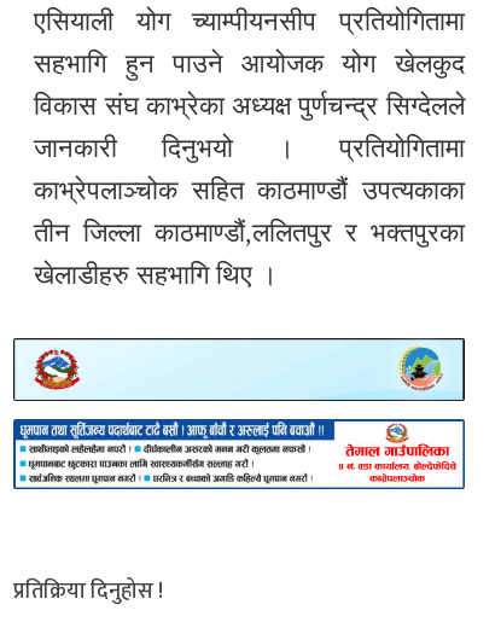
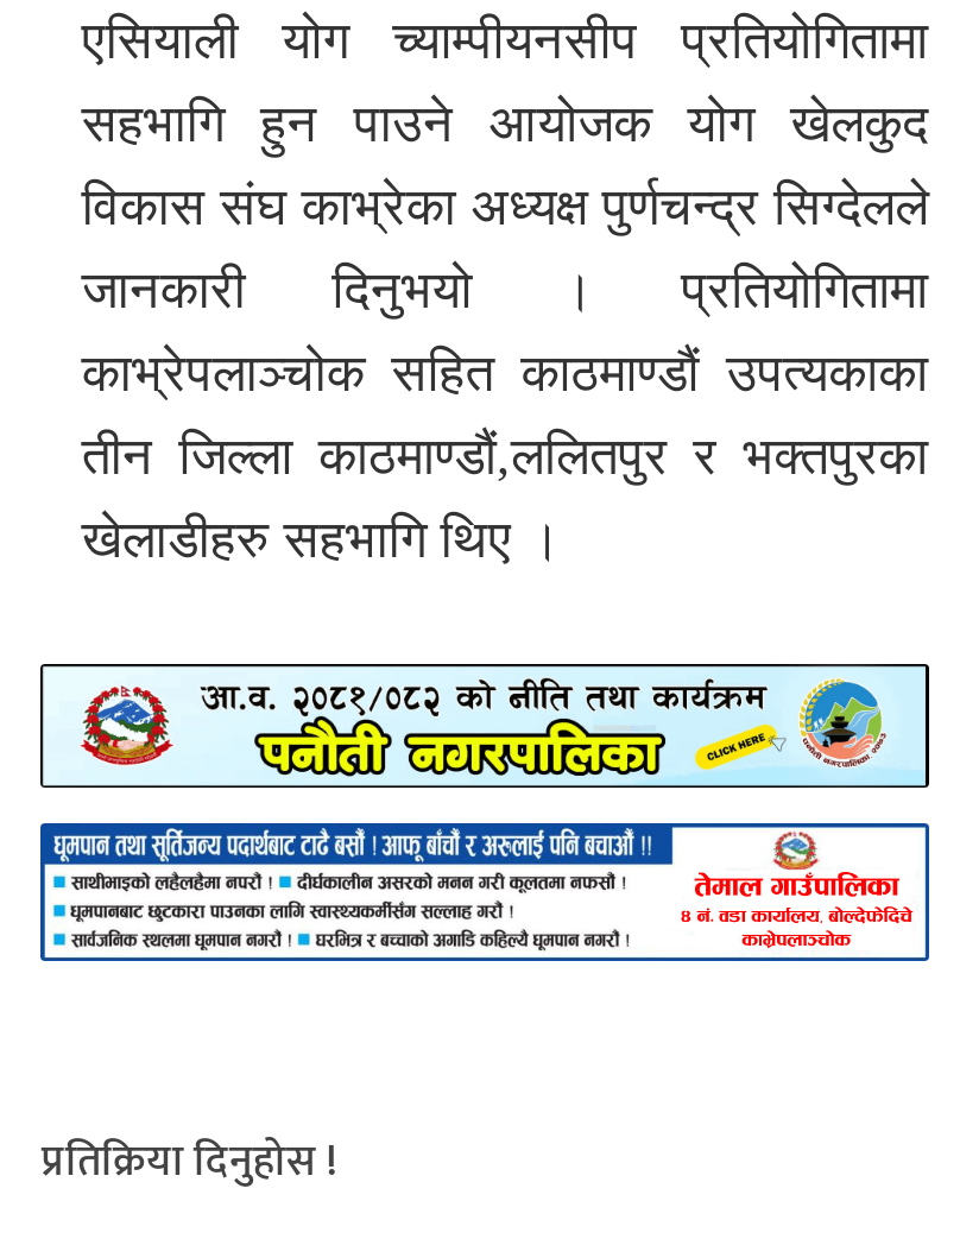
+ [image]
